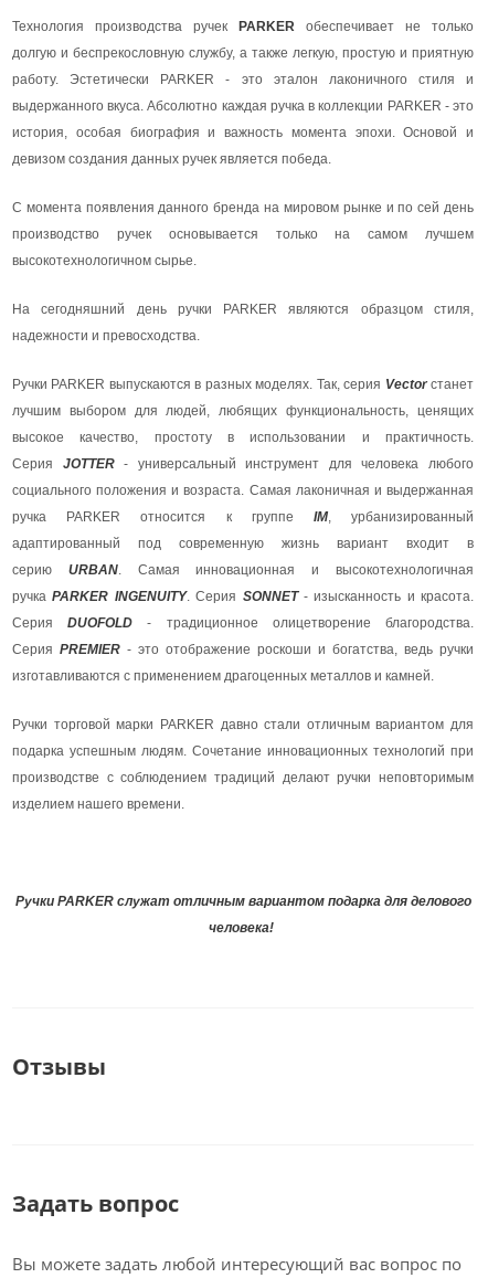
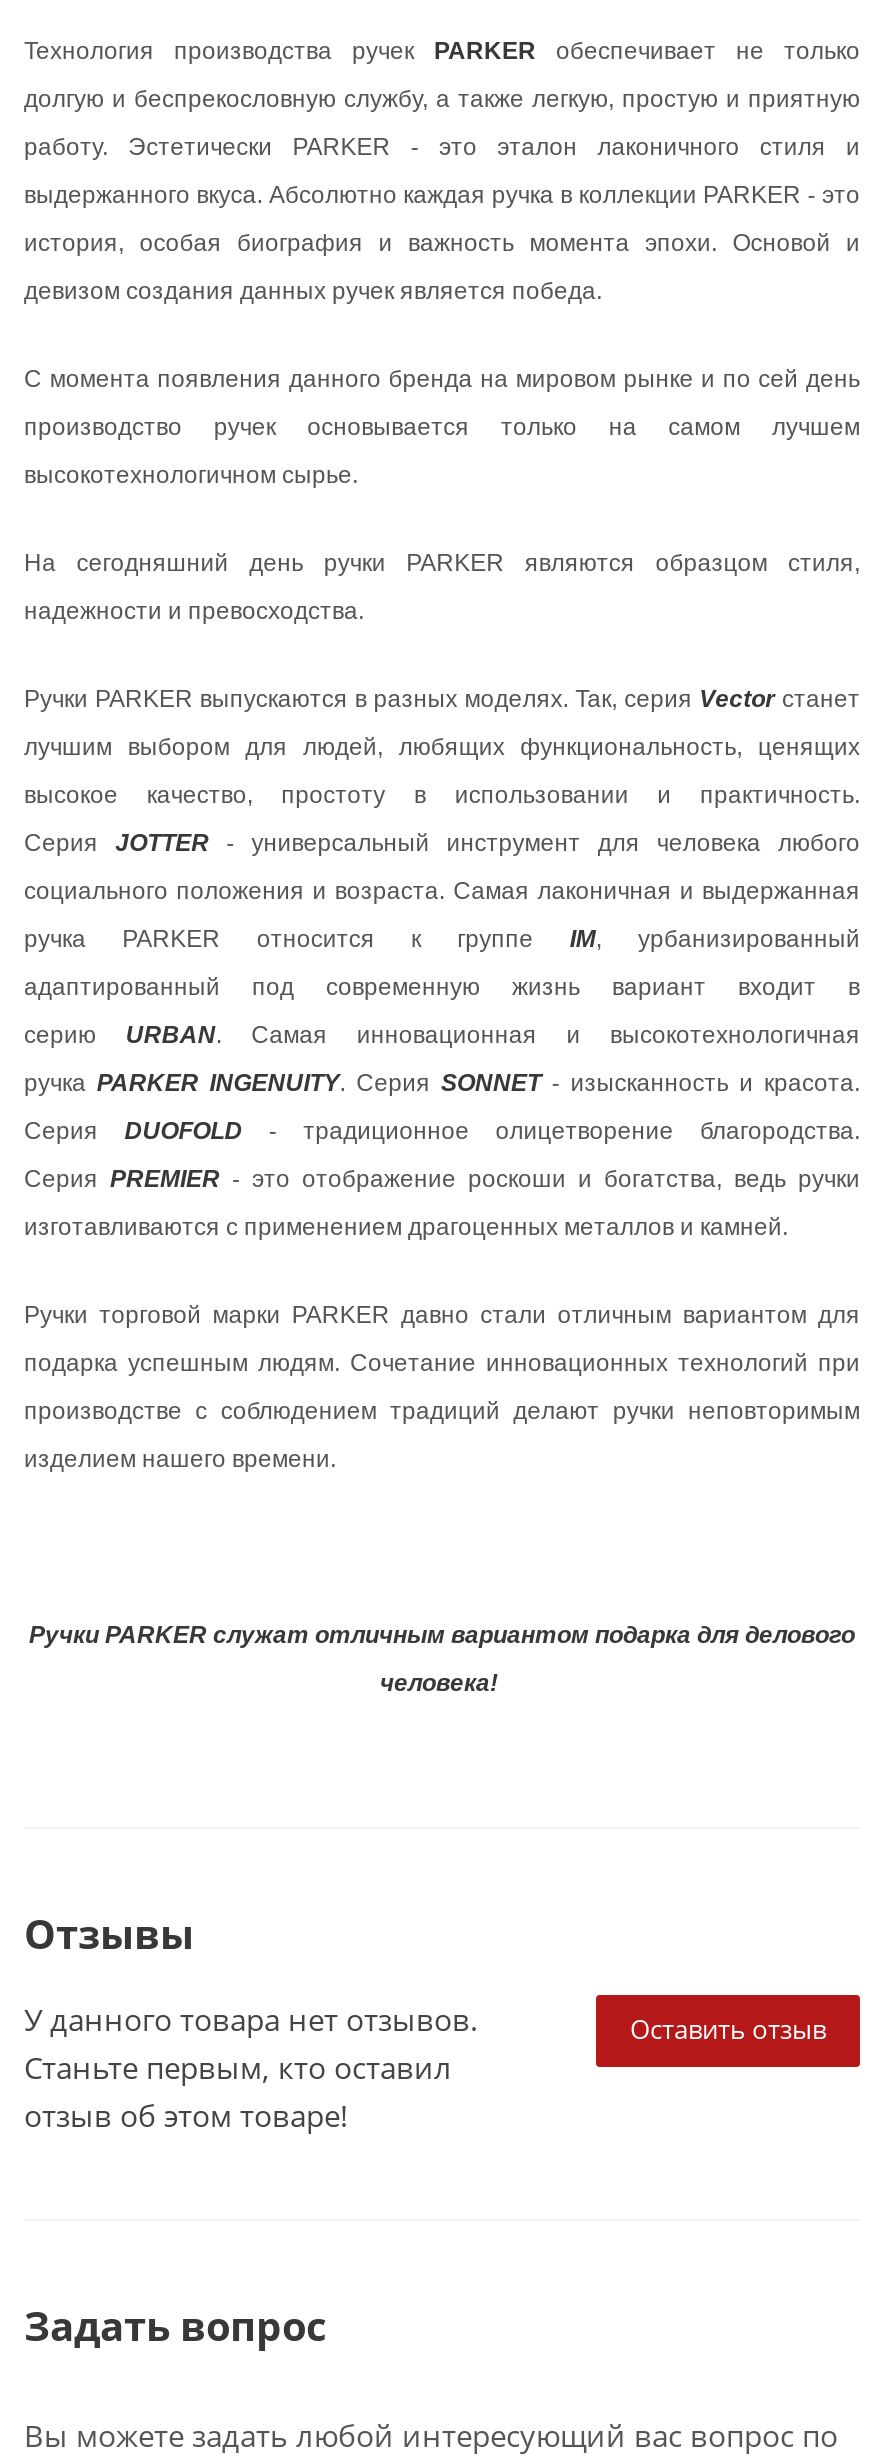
+ Оставить отзыв
+ У данного товара нет отзывов.
+ Станьте первым, кто оставил
+ отзыв об этом товаре!
